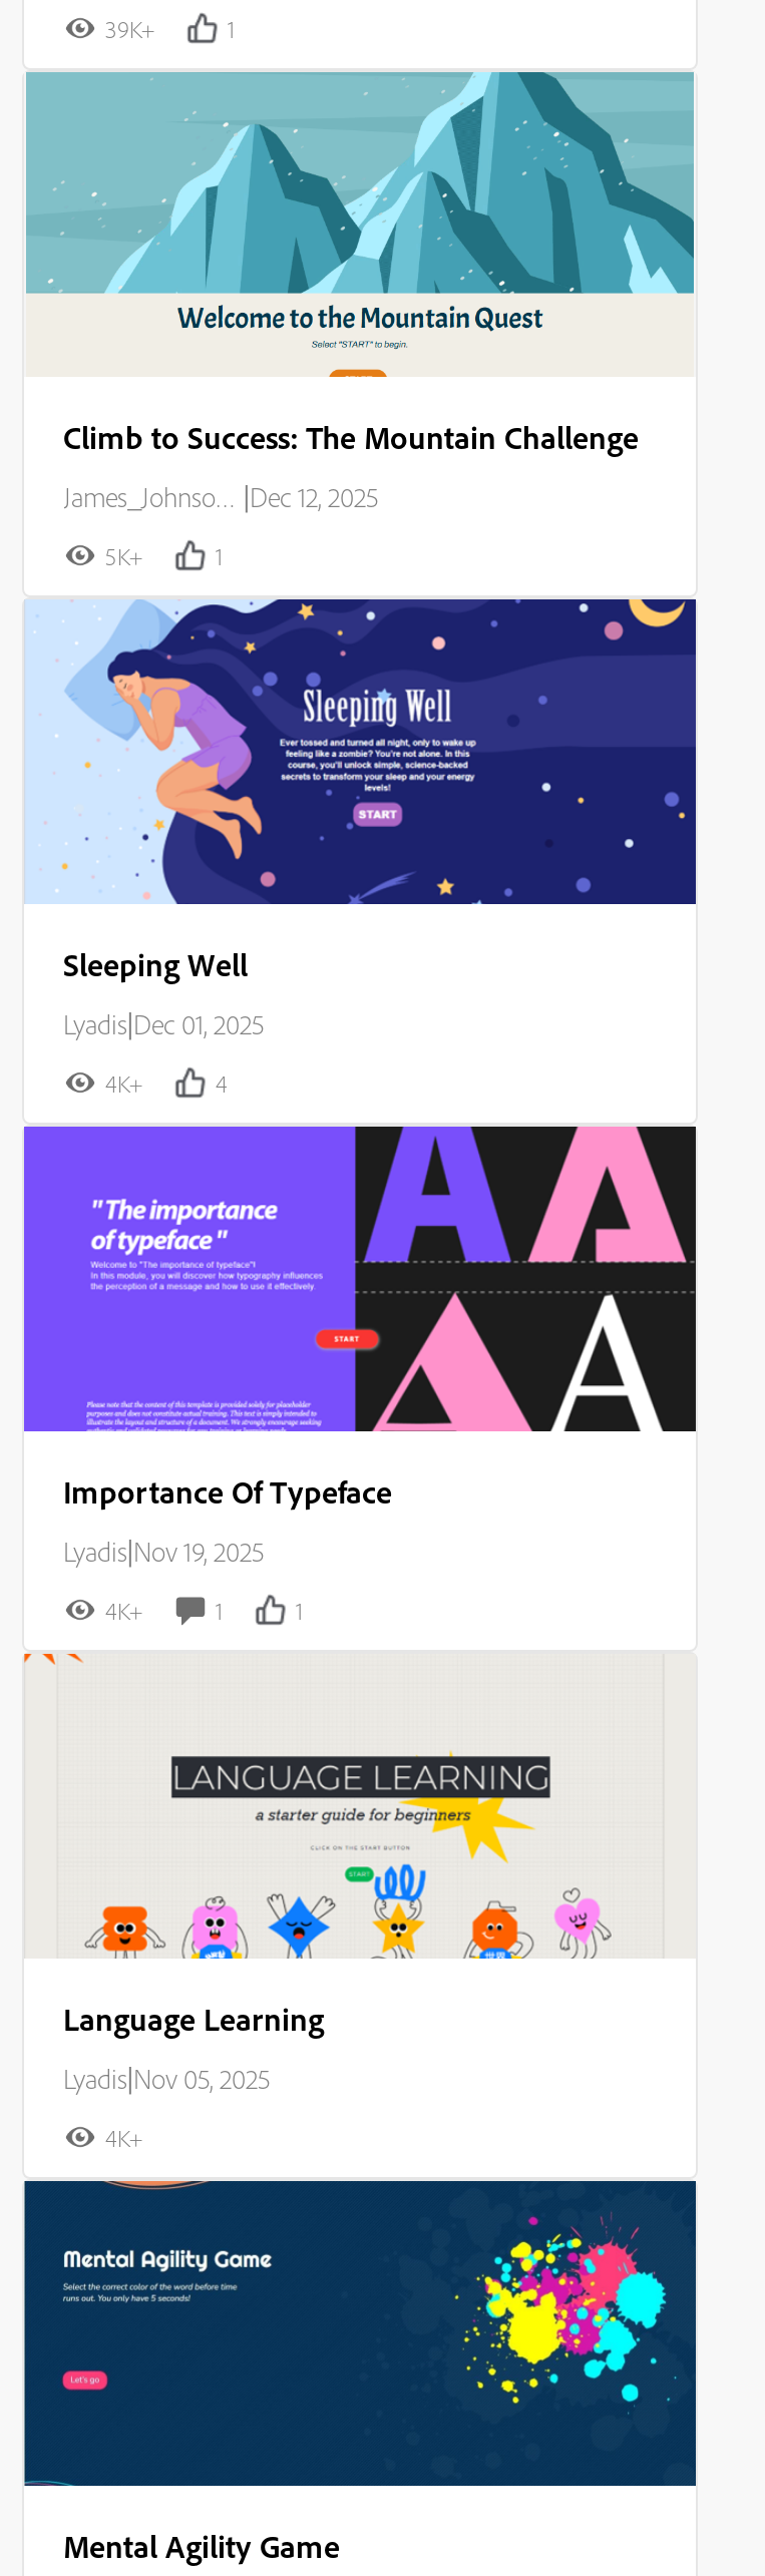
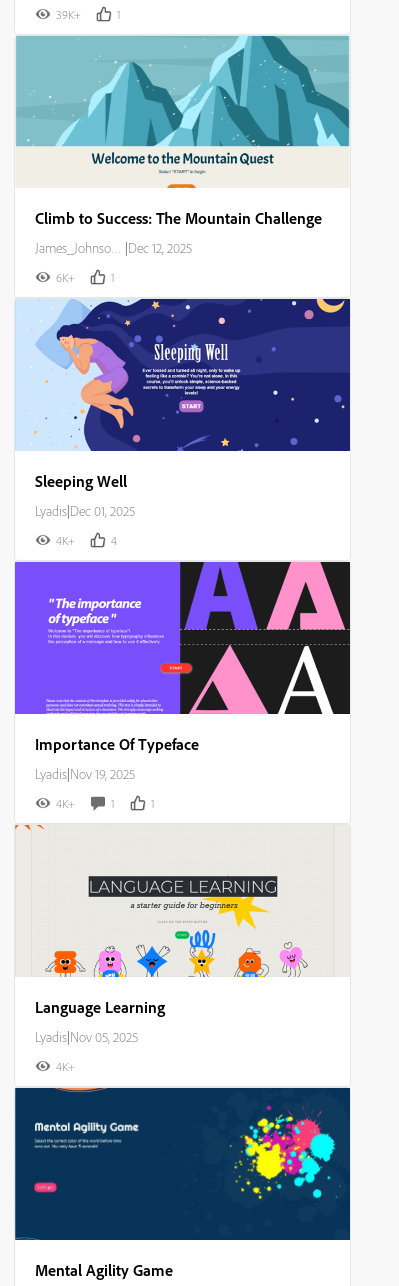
- 5K+
+ 6K+
